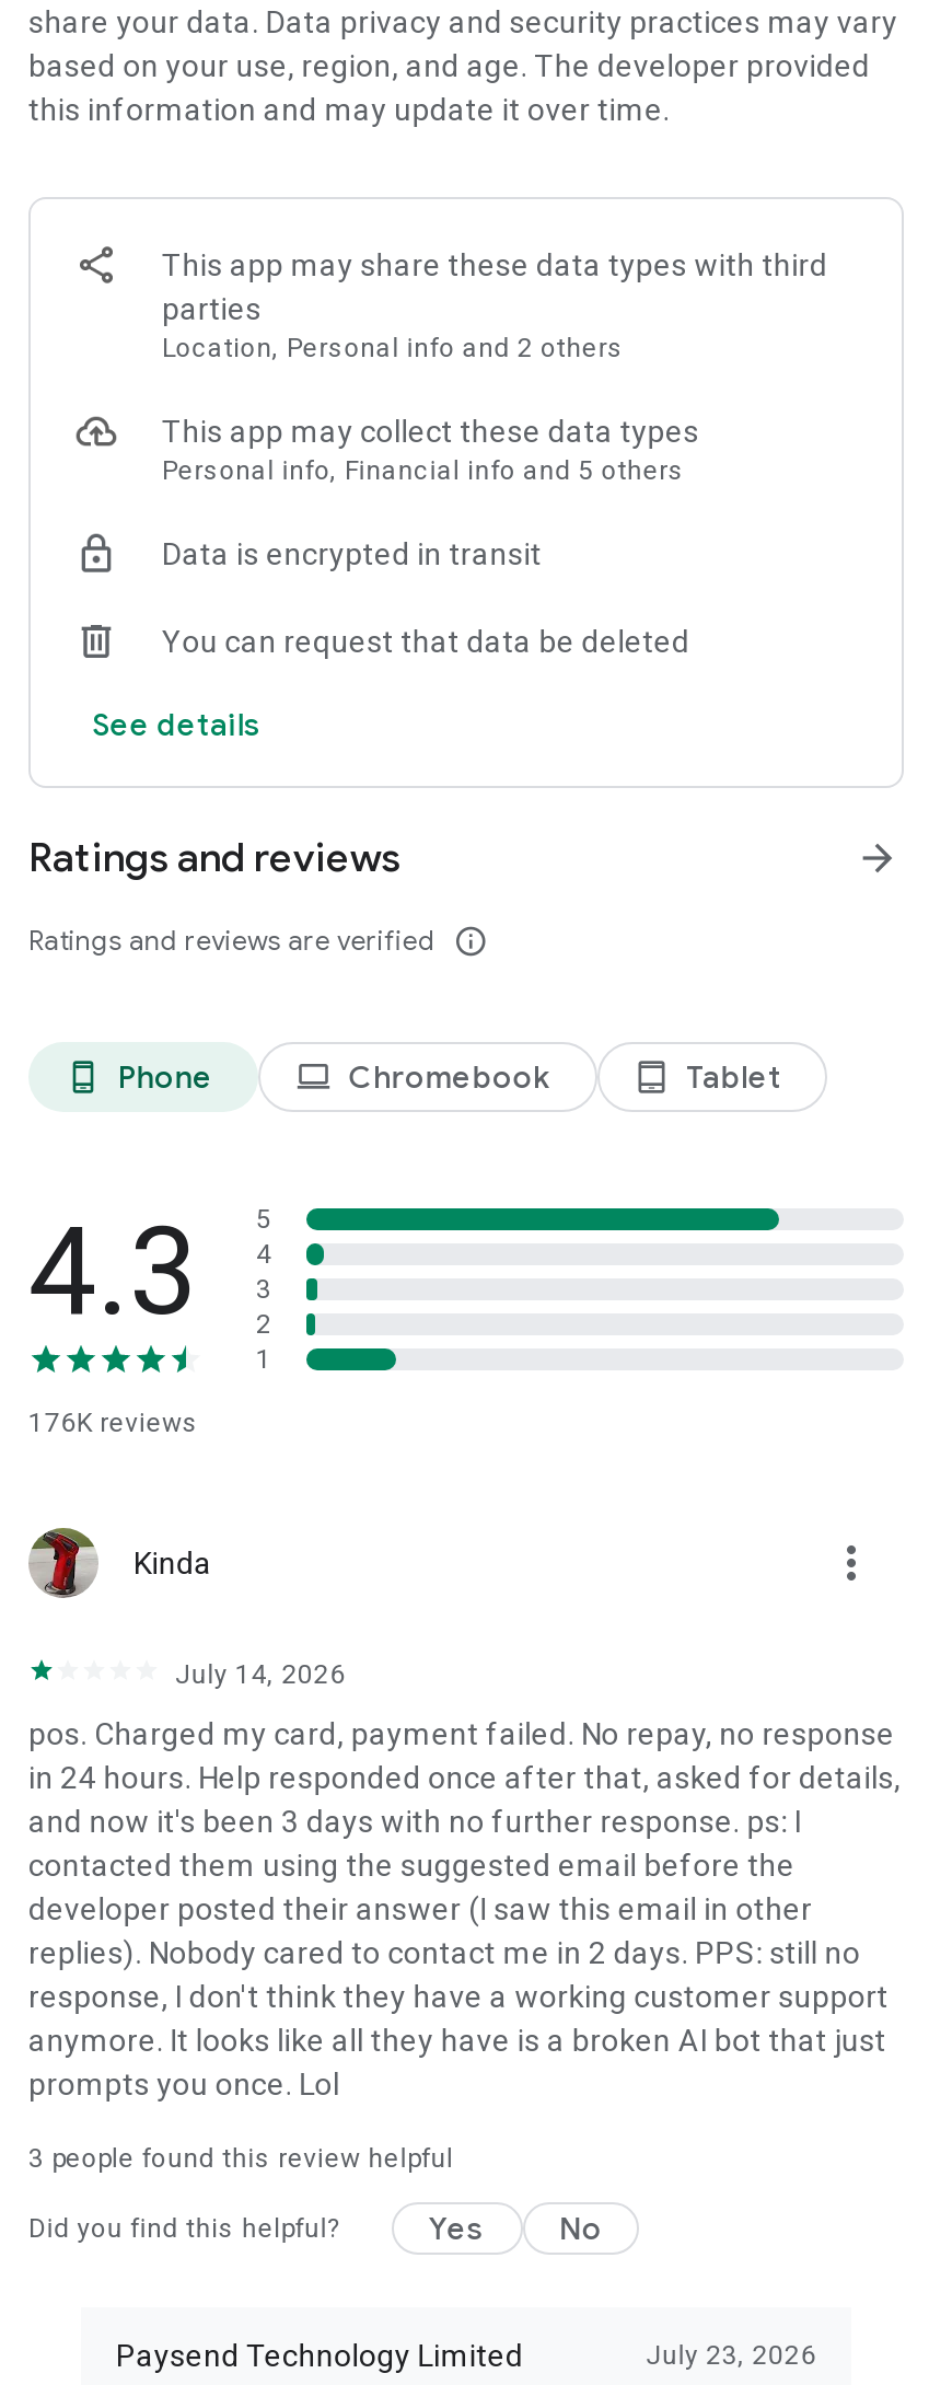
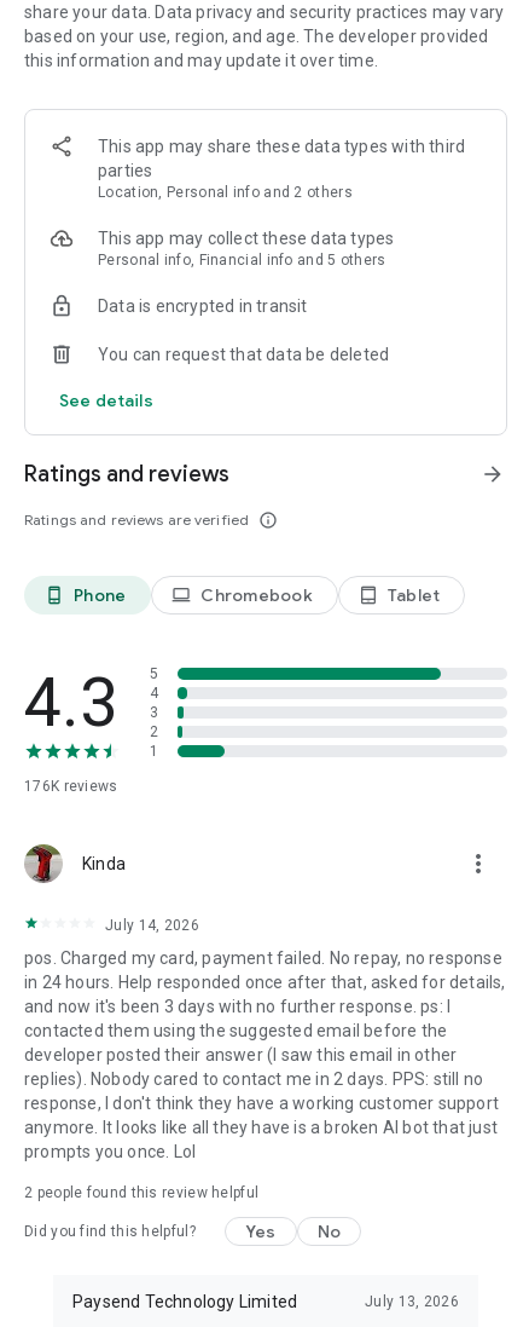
- 3 people found this review helpful
+ 2 people found this review helpful

- July 23, 2026
+ July 13, 2026
